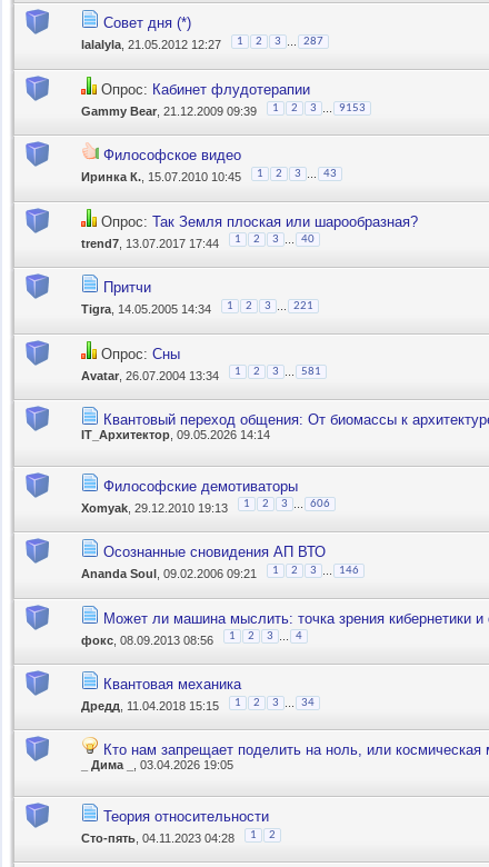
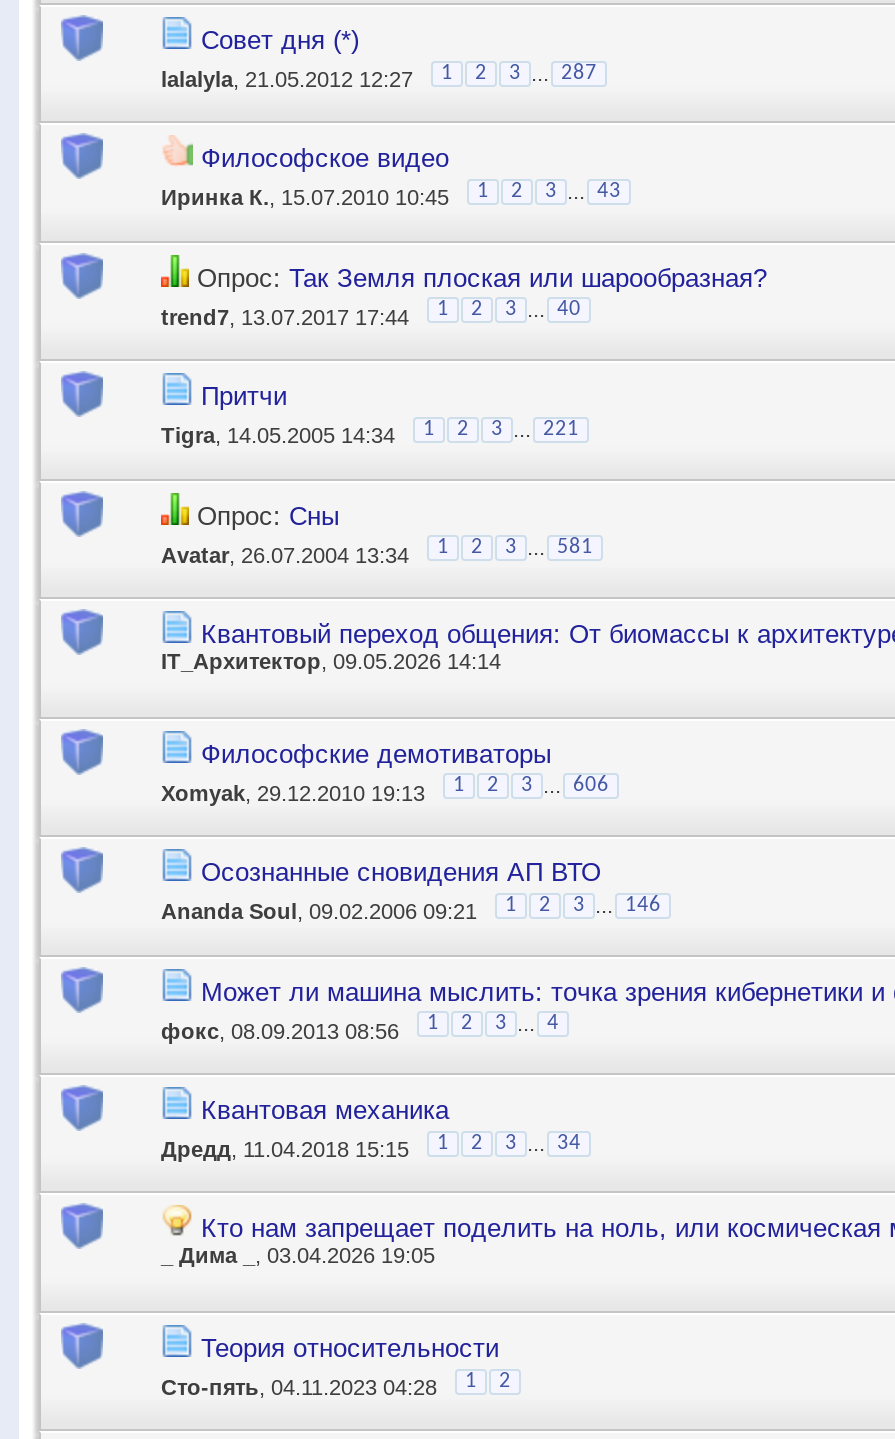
- Опрос: Кабинет флудотерапии
- Gammy Bear, 21.12.2009 09:39
- 1
- 2
- 3 ... 9153
